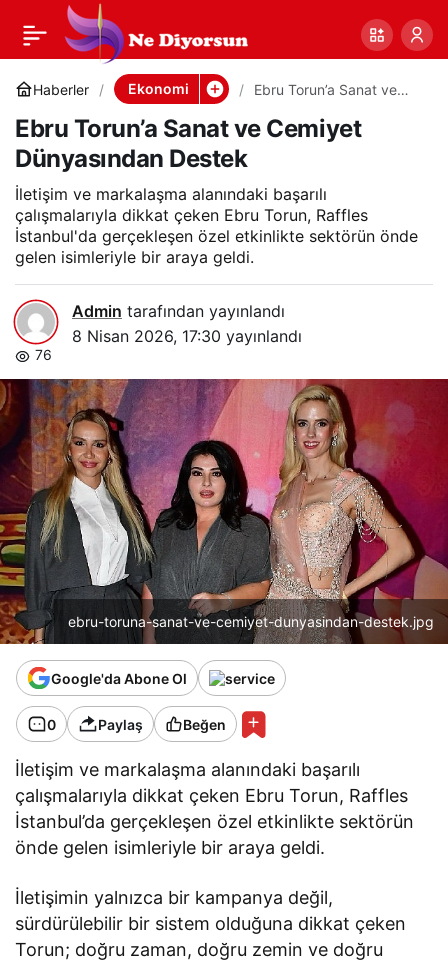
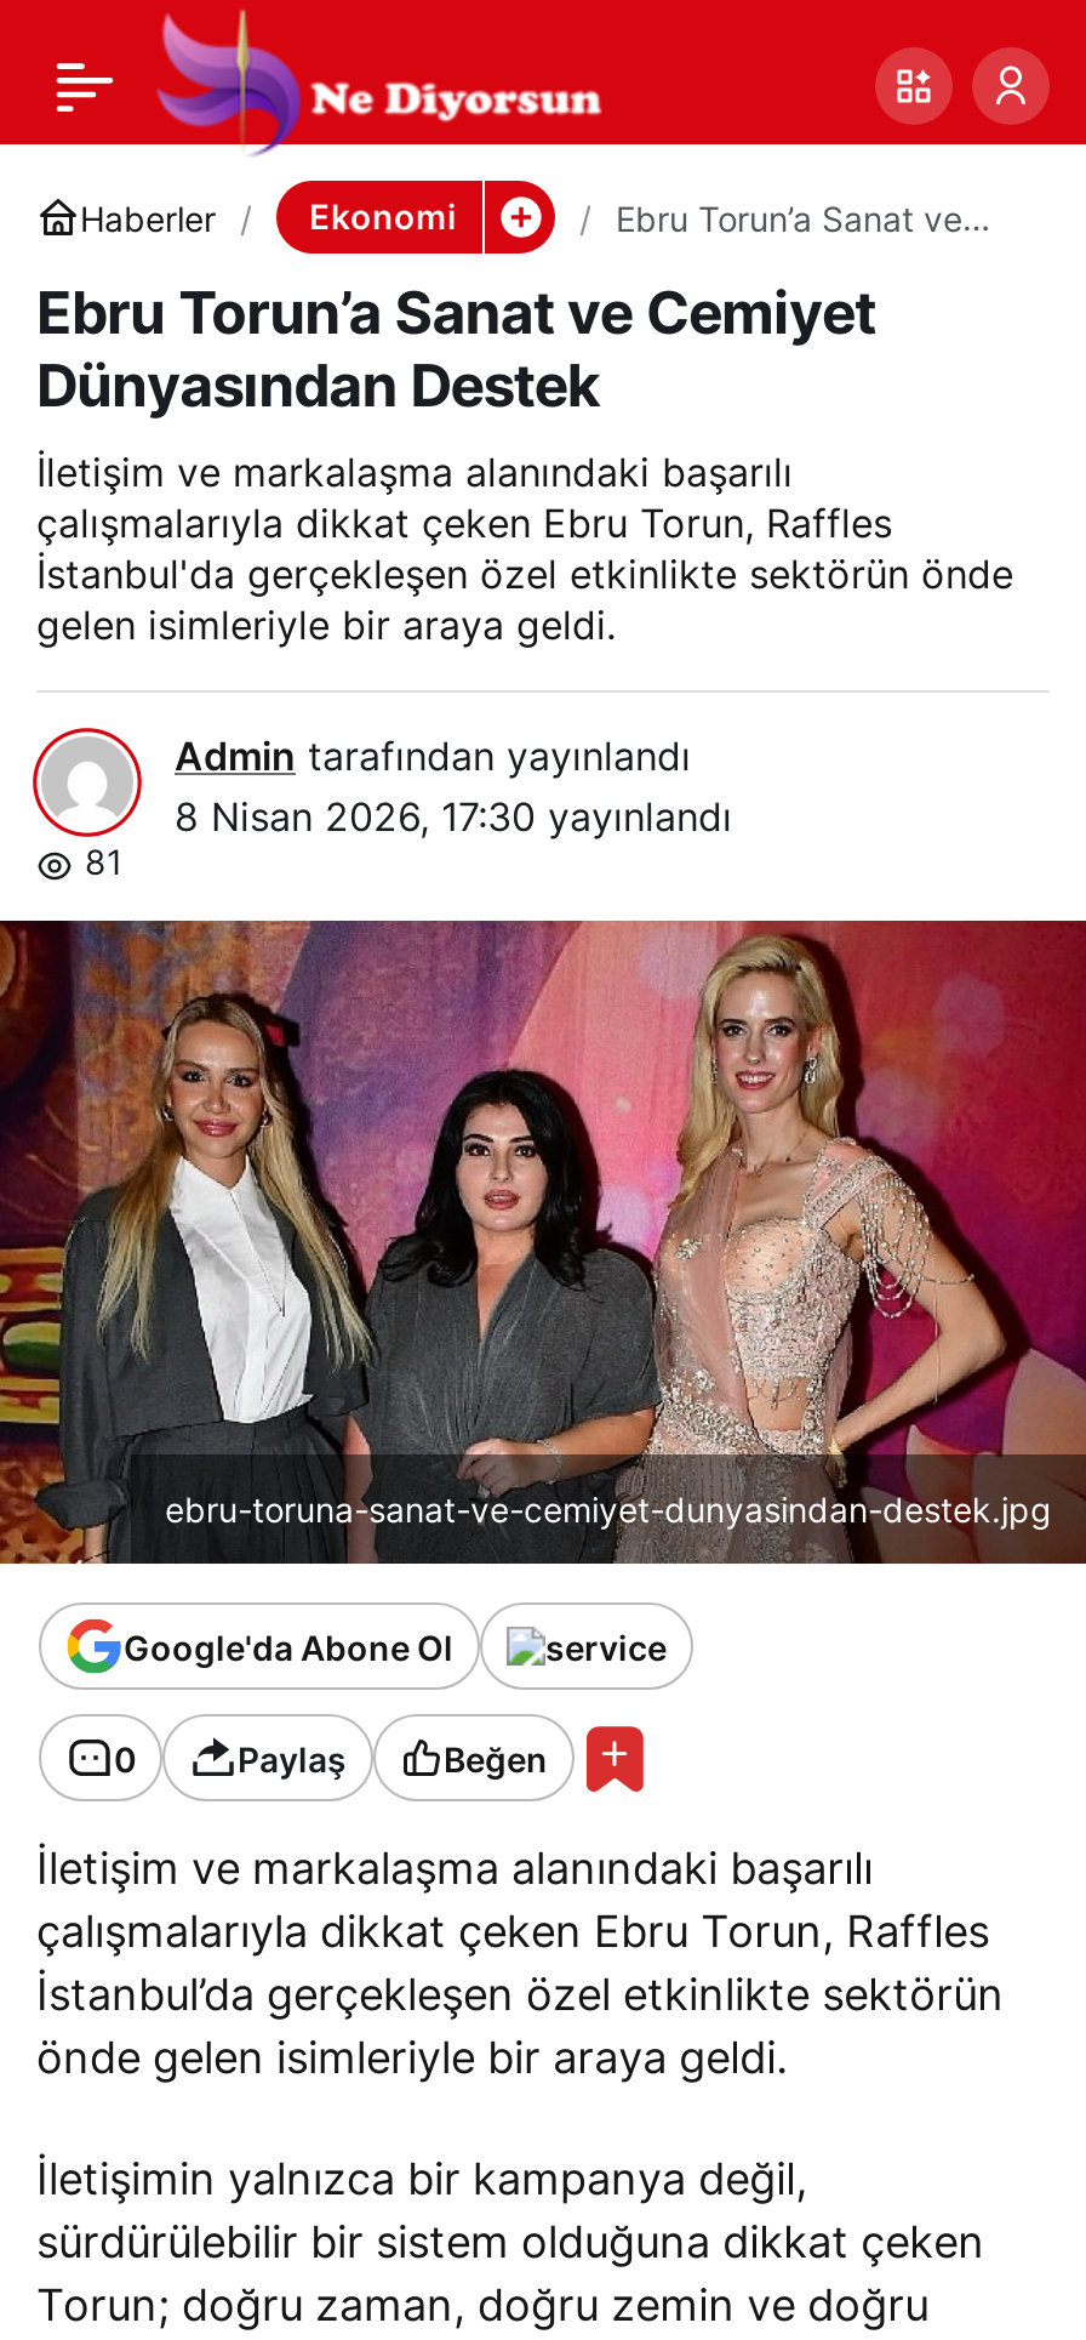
- 76
+ 81
